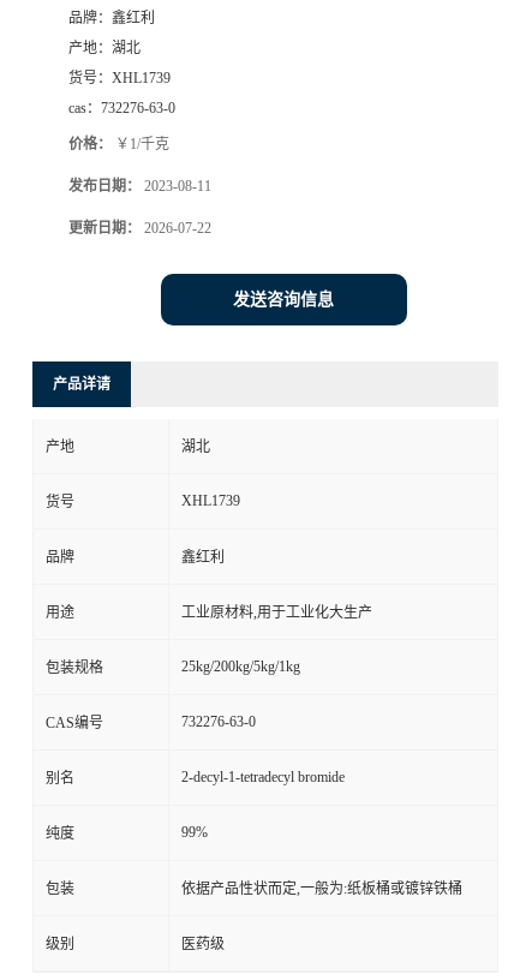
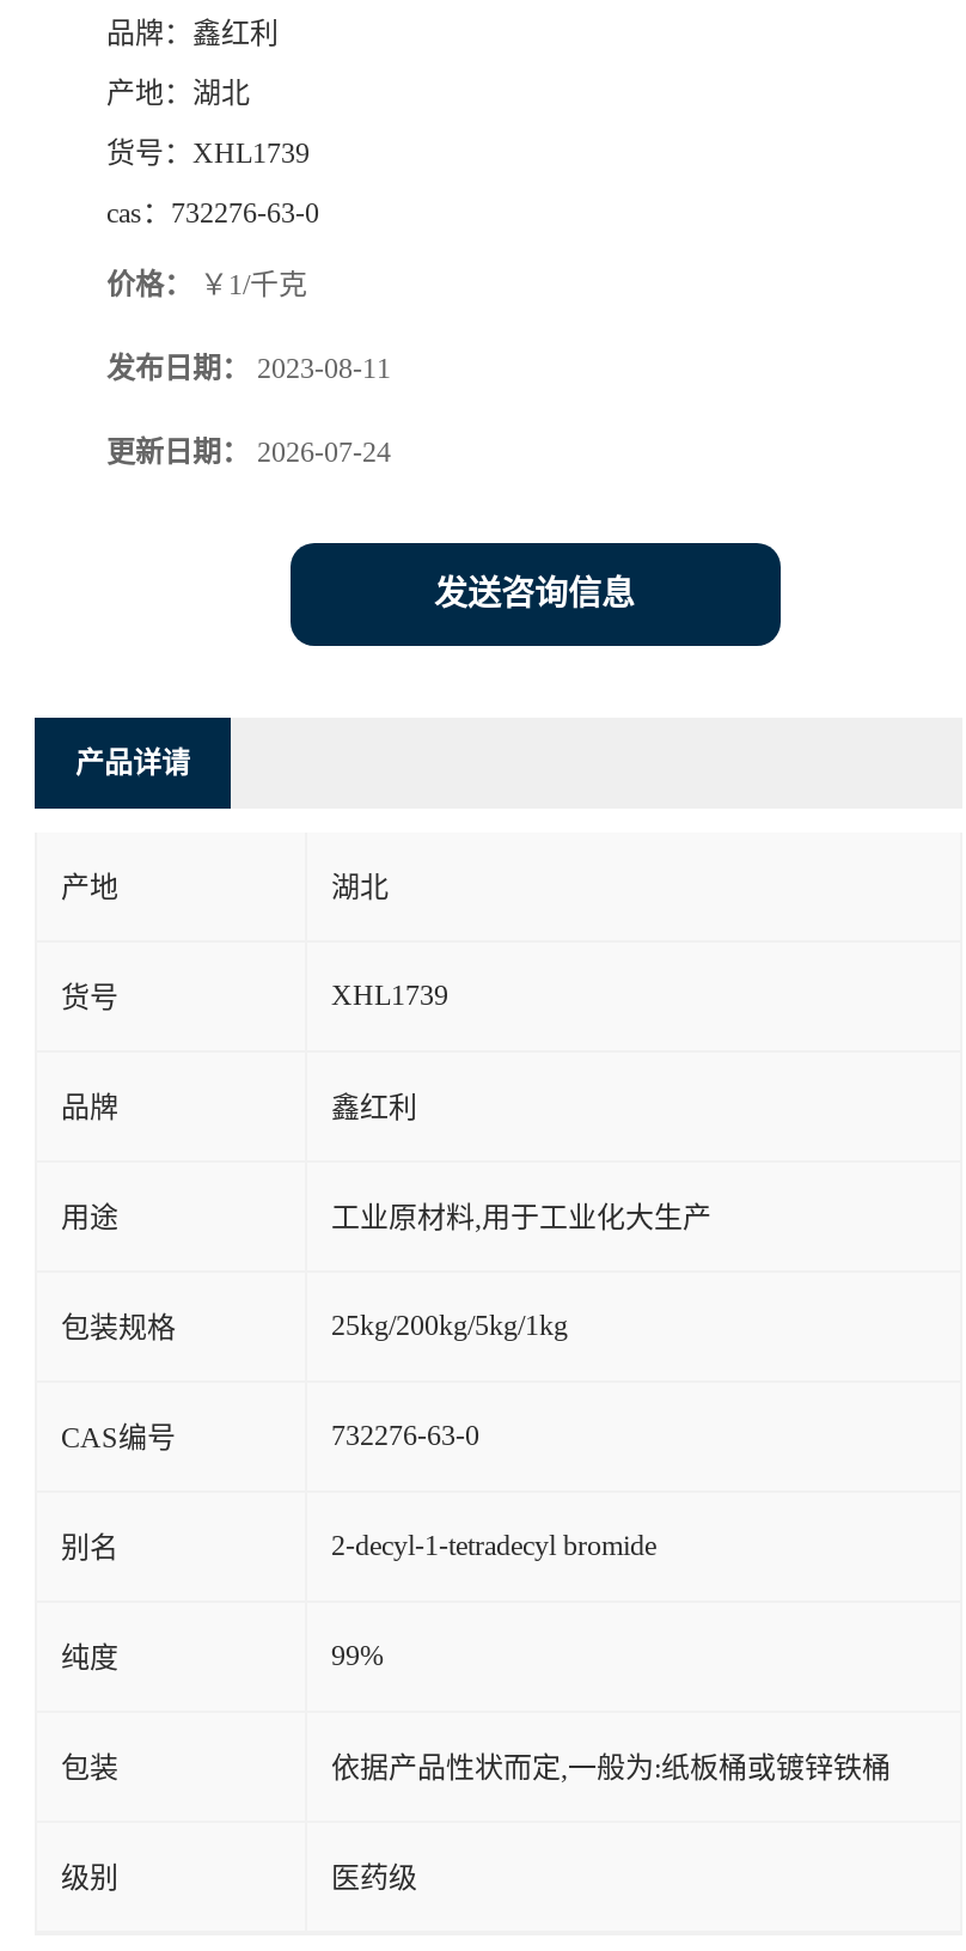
- 更新日期：2026-07-22
+ 更新日期：2026-07-24
